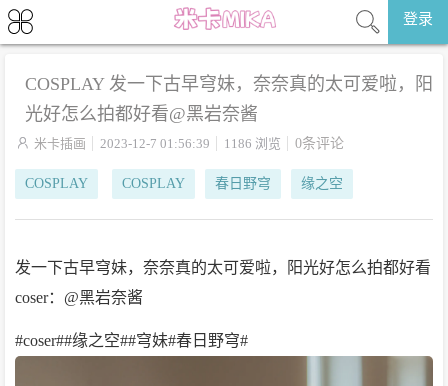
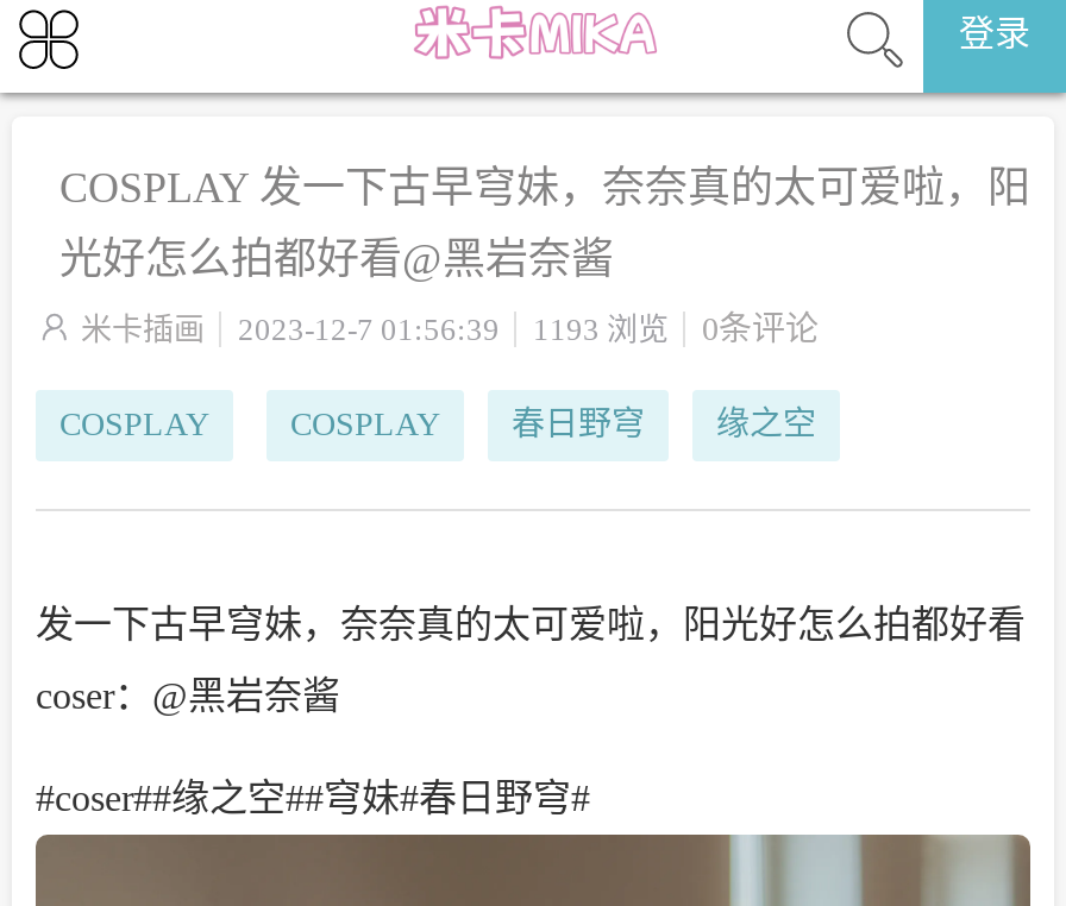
- 1186 浏览
+ 1193 浏览
